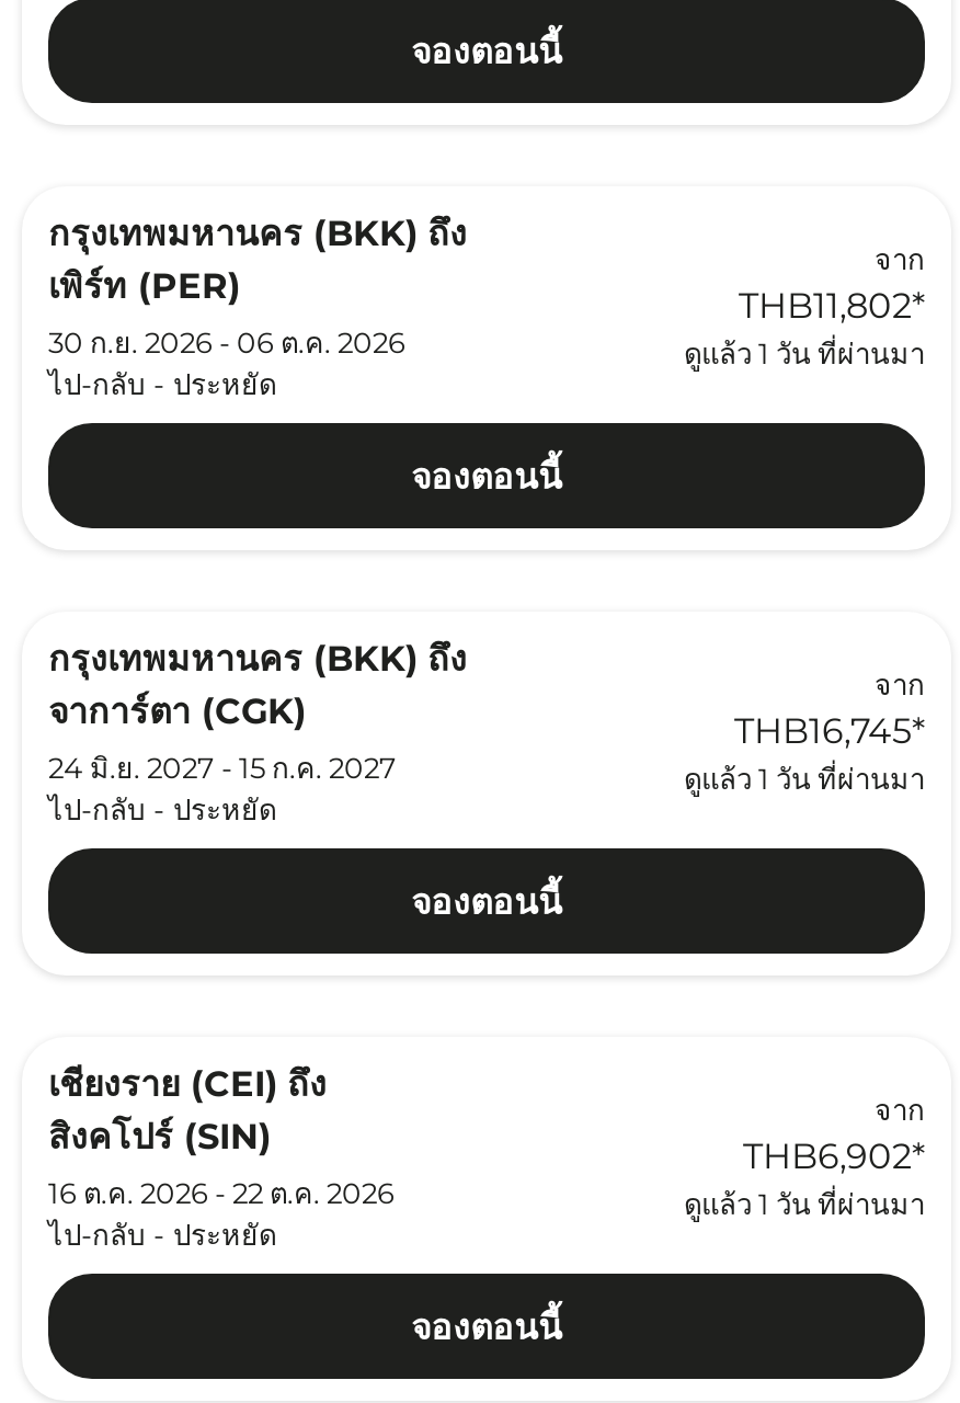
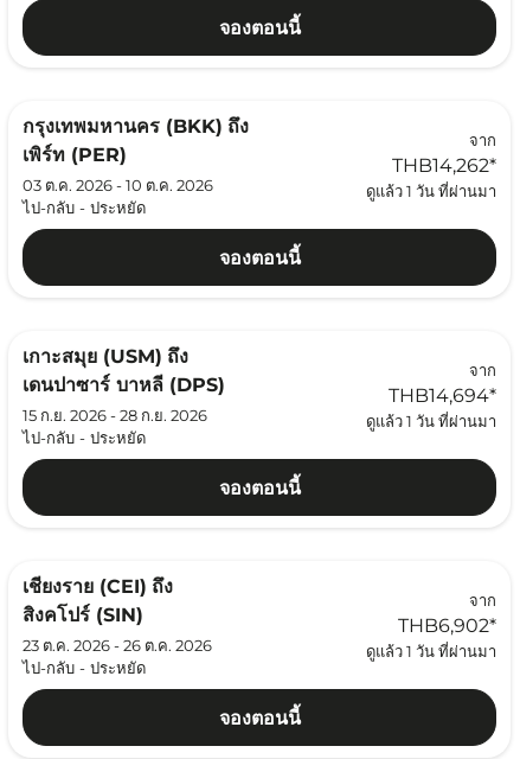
- THB11,802*
+ THB14,262*

- 30 ก.ย. 2026 - 06 ต.ค. 2026
+ 03 ต.ค. 2026 - 10 ต.ค. 2026

- กรุงเทพมหานคร (BKK) ถึง
- จาการ์ตา (CGK)
- 24 มิ.ย. 2027 - 15 ก.ค. 2027
+ เกาะสมุย (USM) ถึง
+ เดนปาซาร์ บาหลี (DPS)
+ 15 ก.ย. 2026 - 28 ก.ย. 2026

- THB16,745*
+ THB14,694*

- 16 ต.ค. 2026 - 22 ต.ค. 2026
+ 23 ต.ค. 2026 - 26 ต.ค. 2026
